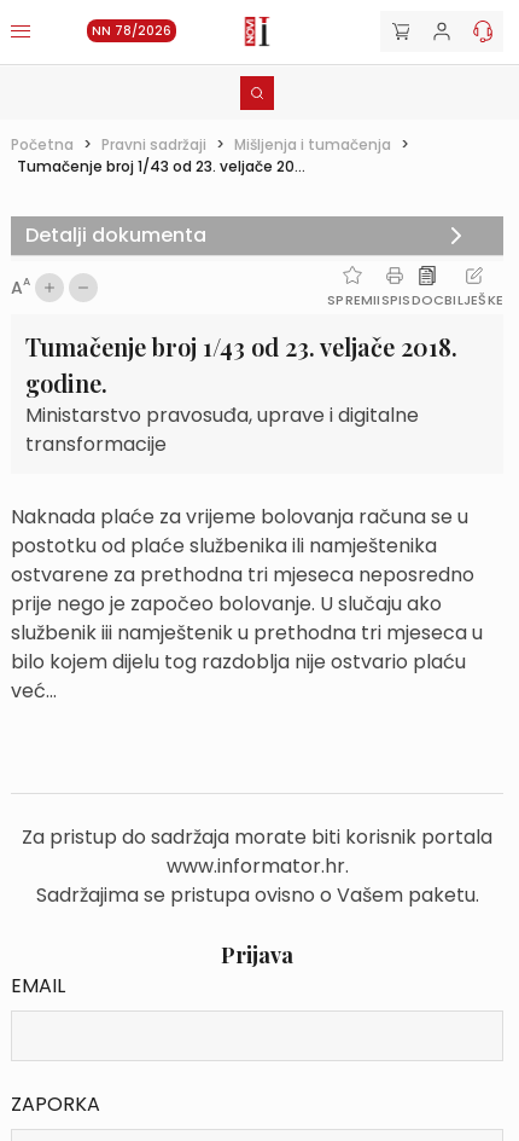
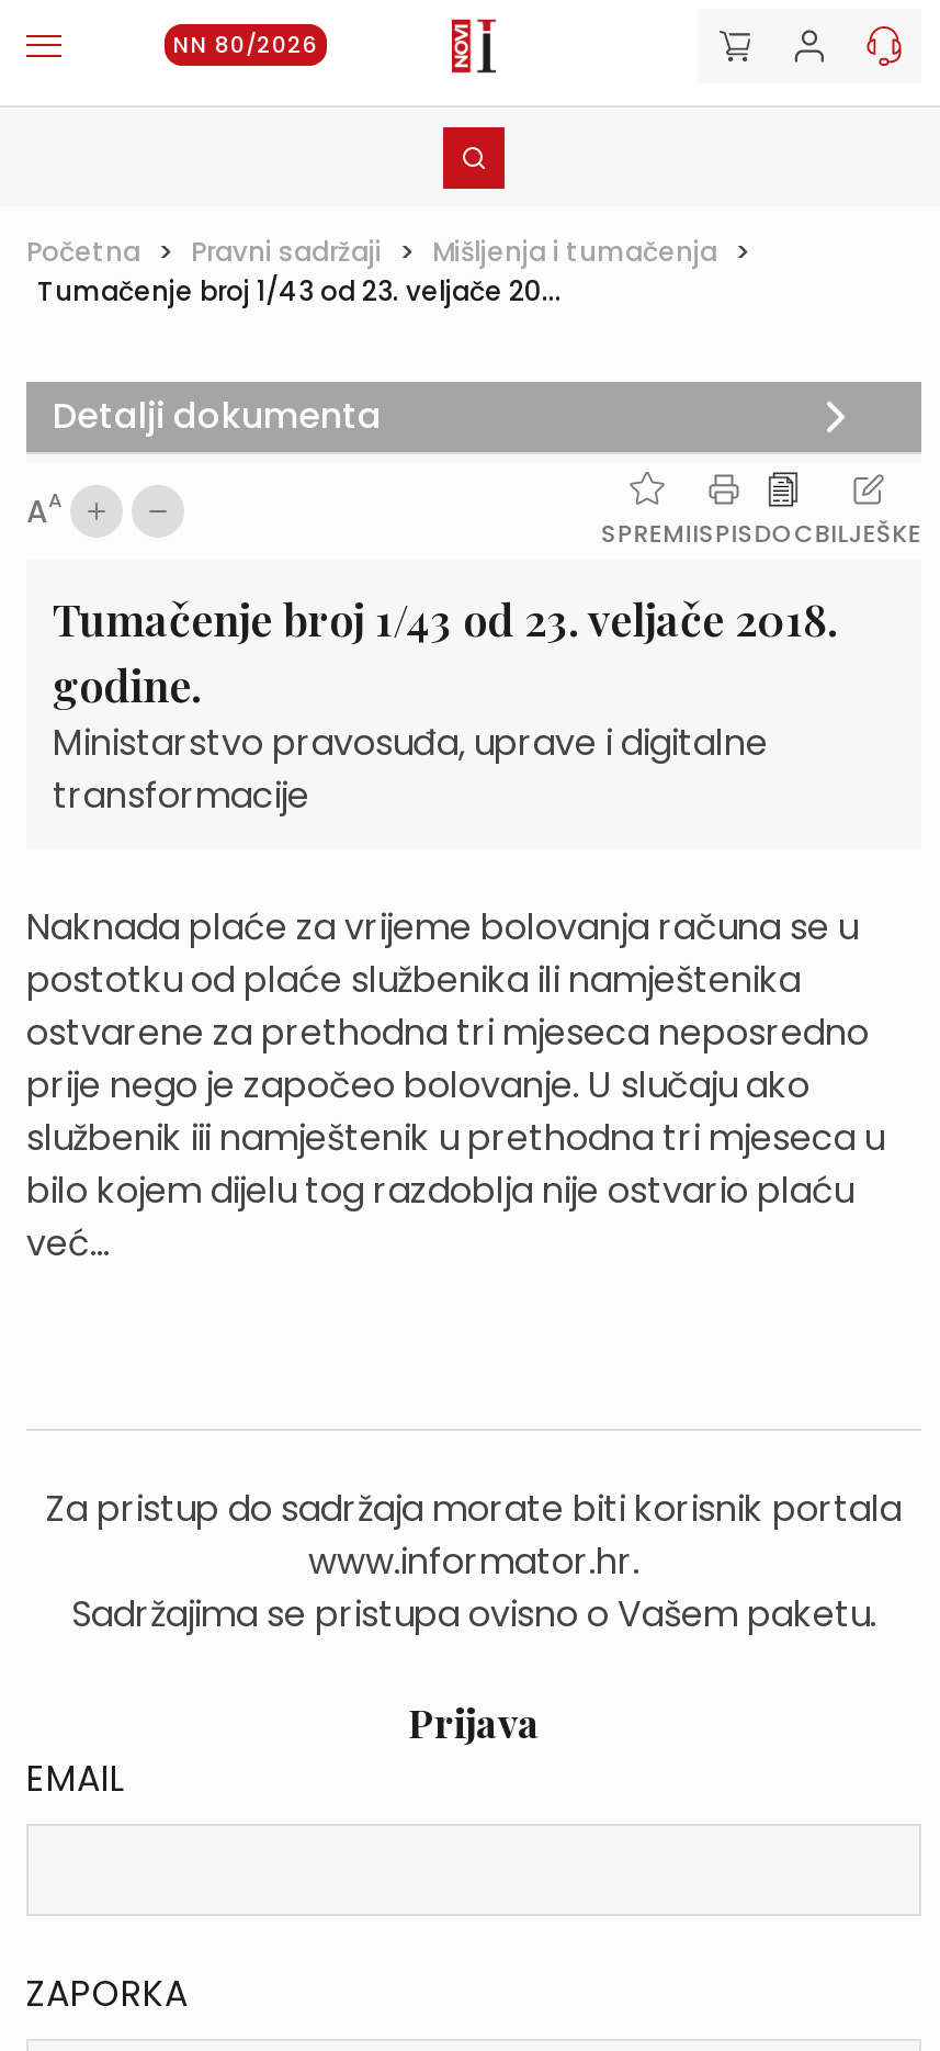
- NN 78/2026
+ NN 80/2026
